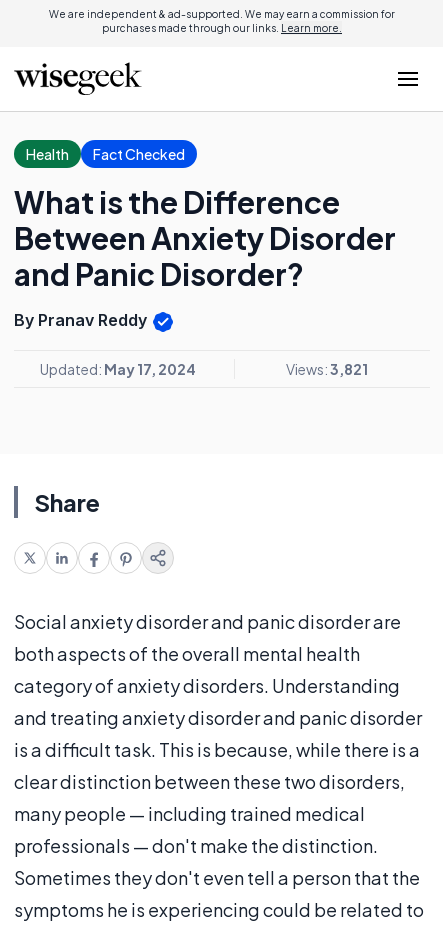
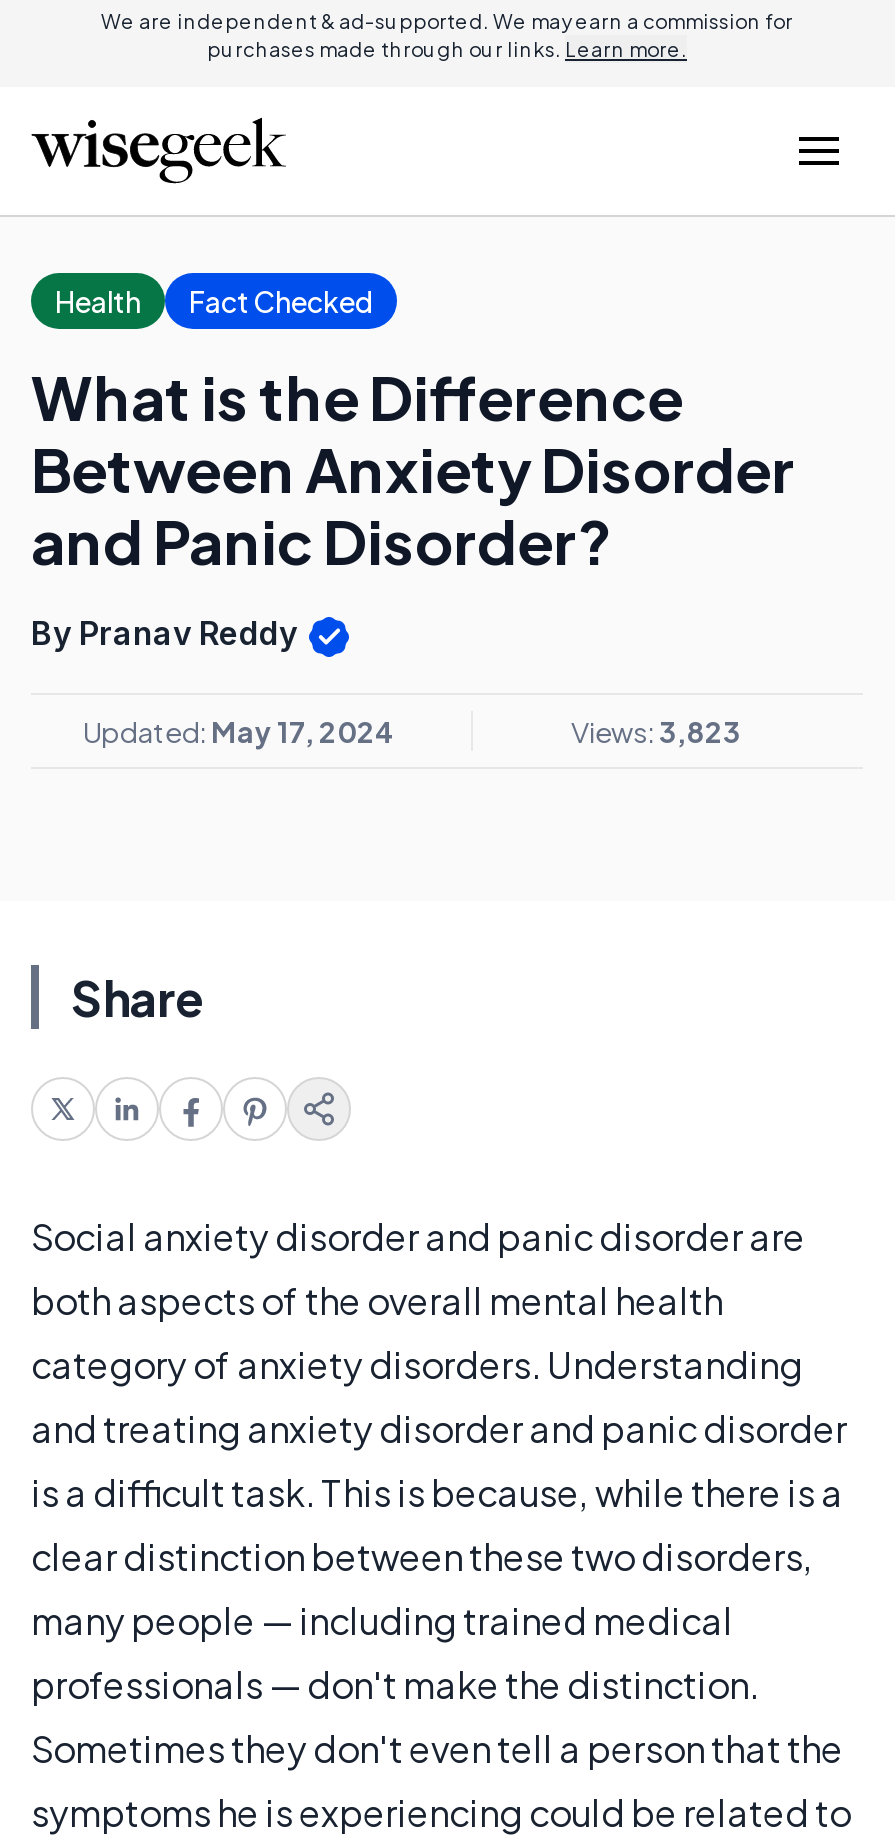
- Views: 3,821
+ Views: 3,823
